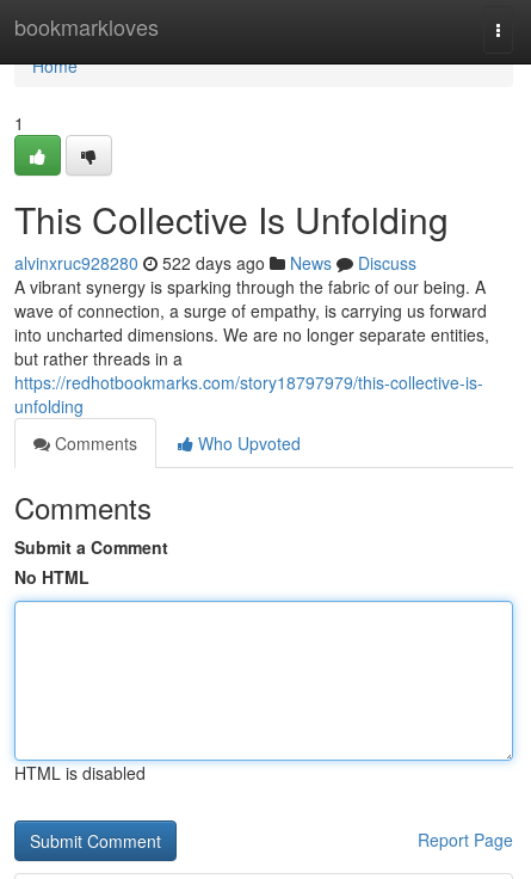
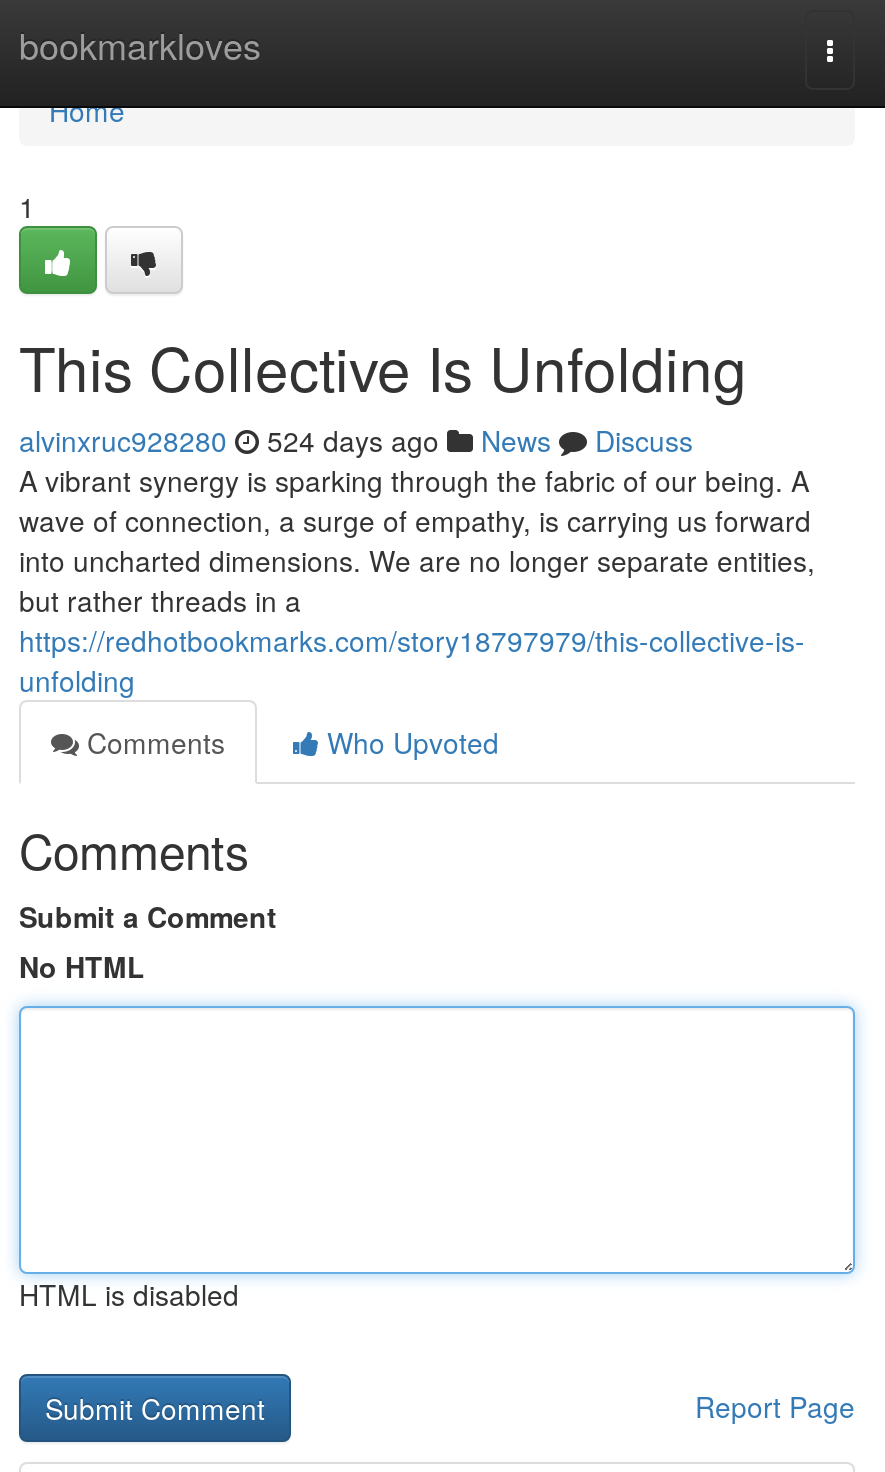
- alvinxruc928280 522 days ago News Discuss
+ alvinxruc928280 524 days ago News Discuss
